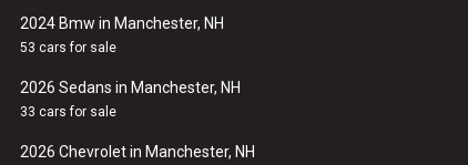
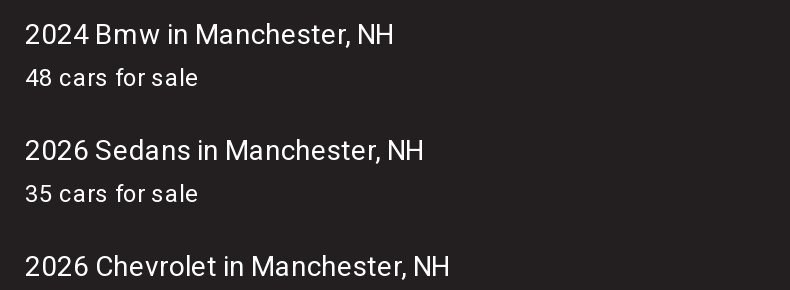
- 53 cars for sale
+ 48 cars for sale

- 33 cars for sale
+ 35 cars for sale
